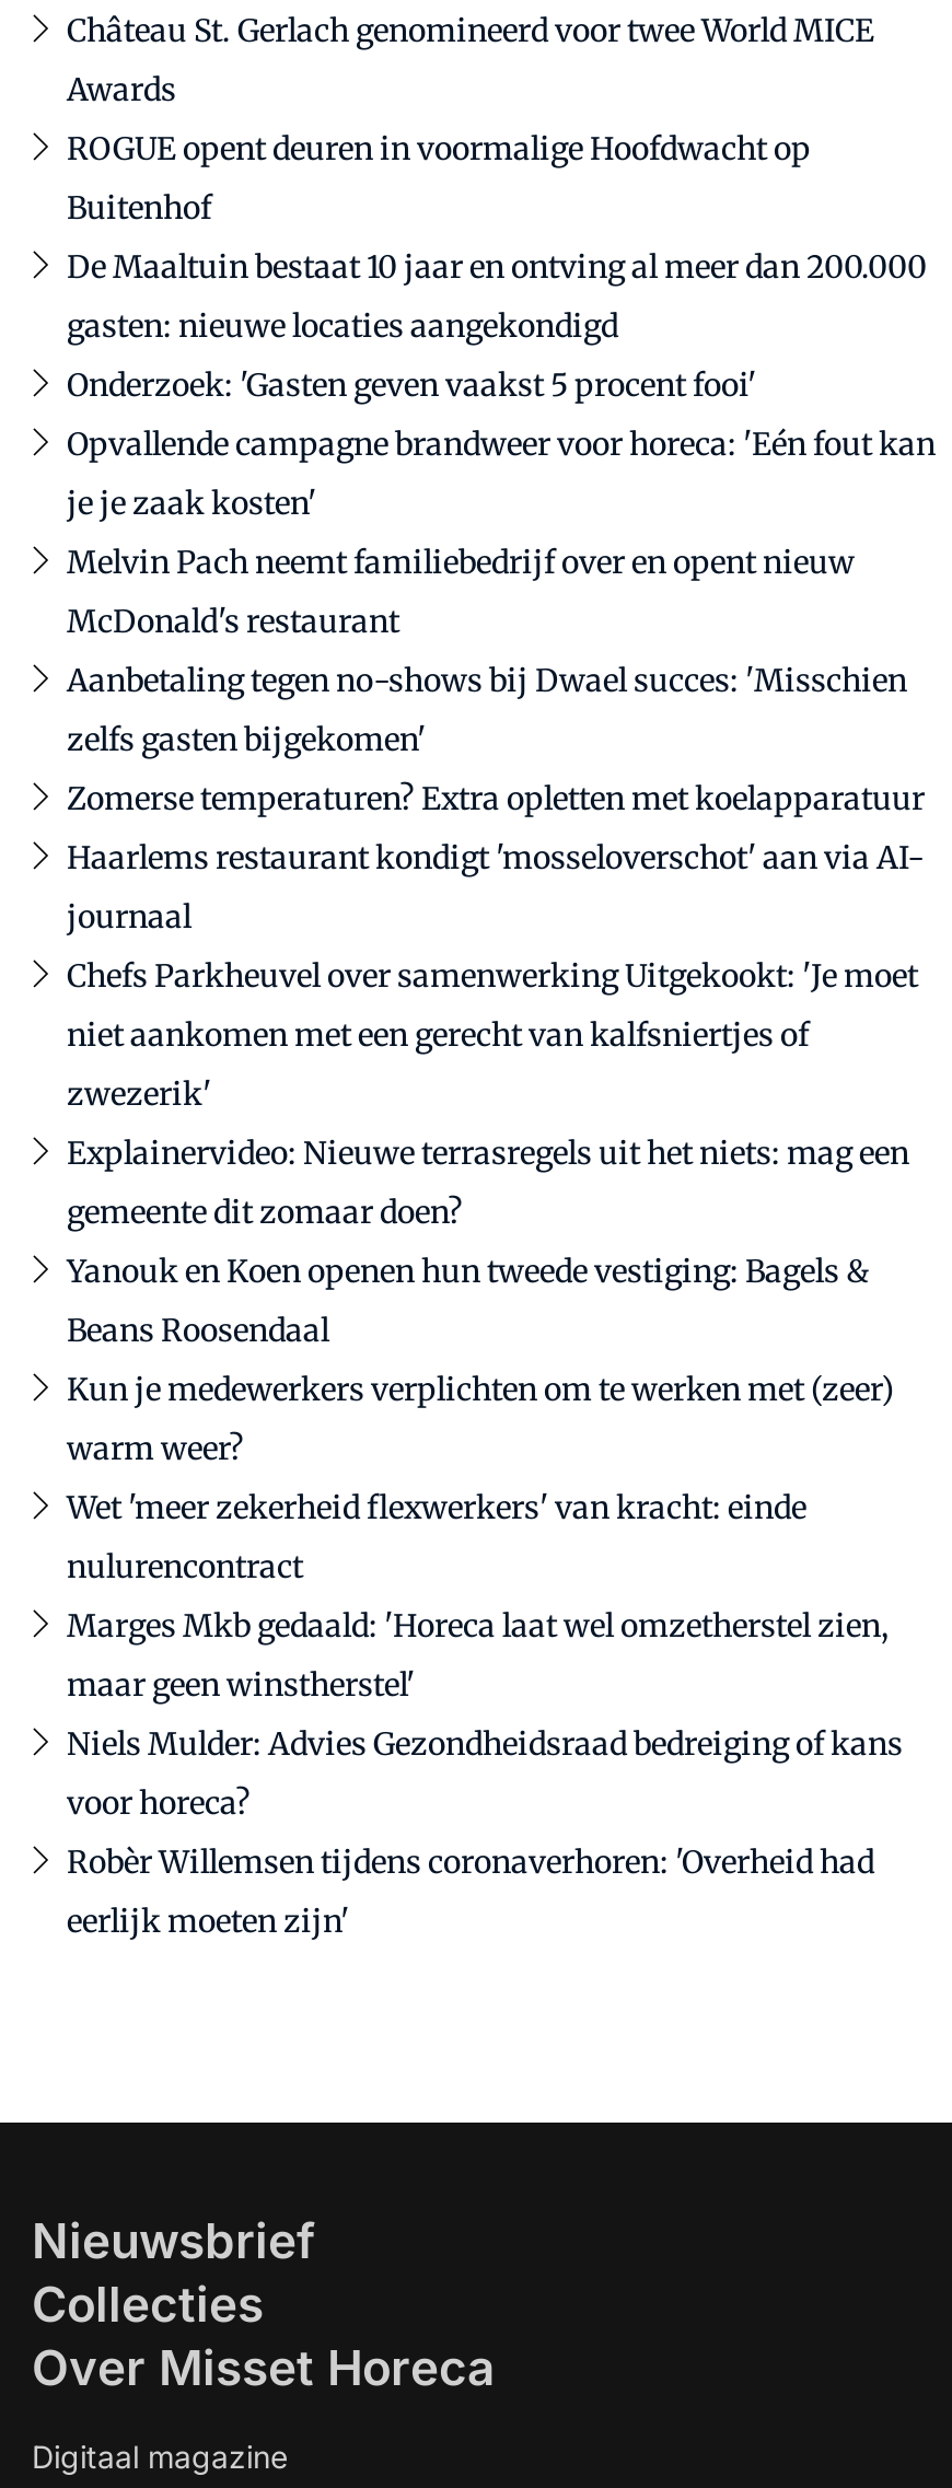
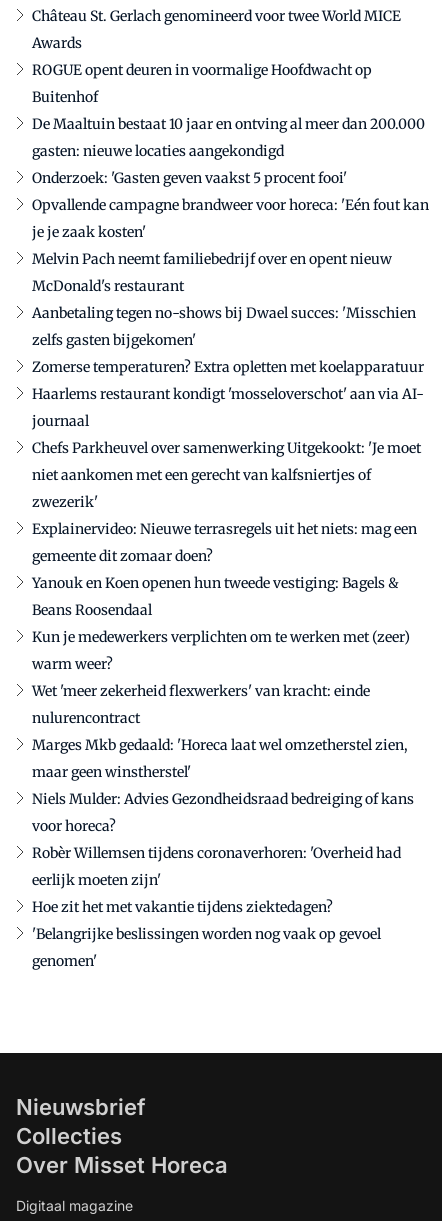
+ Hoe zit het met vakantie tijdens ziektedagen?
+ 'Belangrijke beslissingen worden nog vaak op gevoel
+ genomen'
